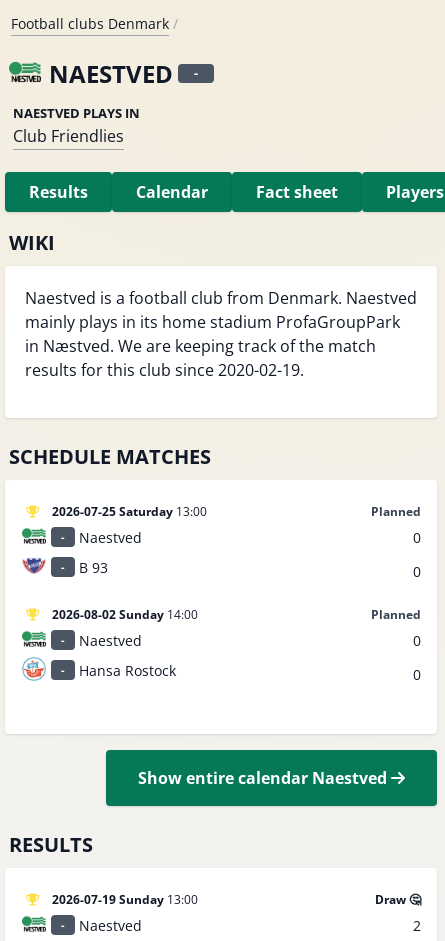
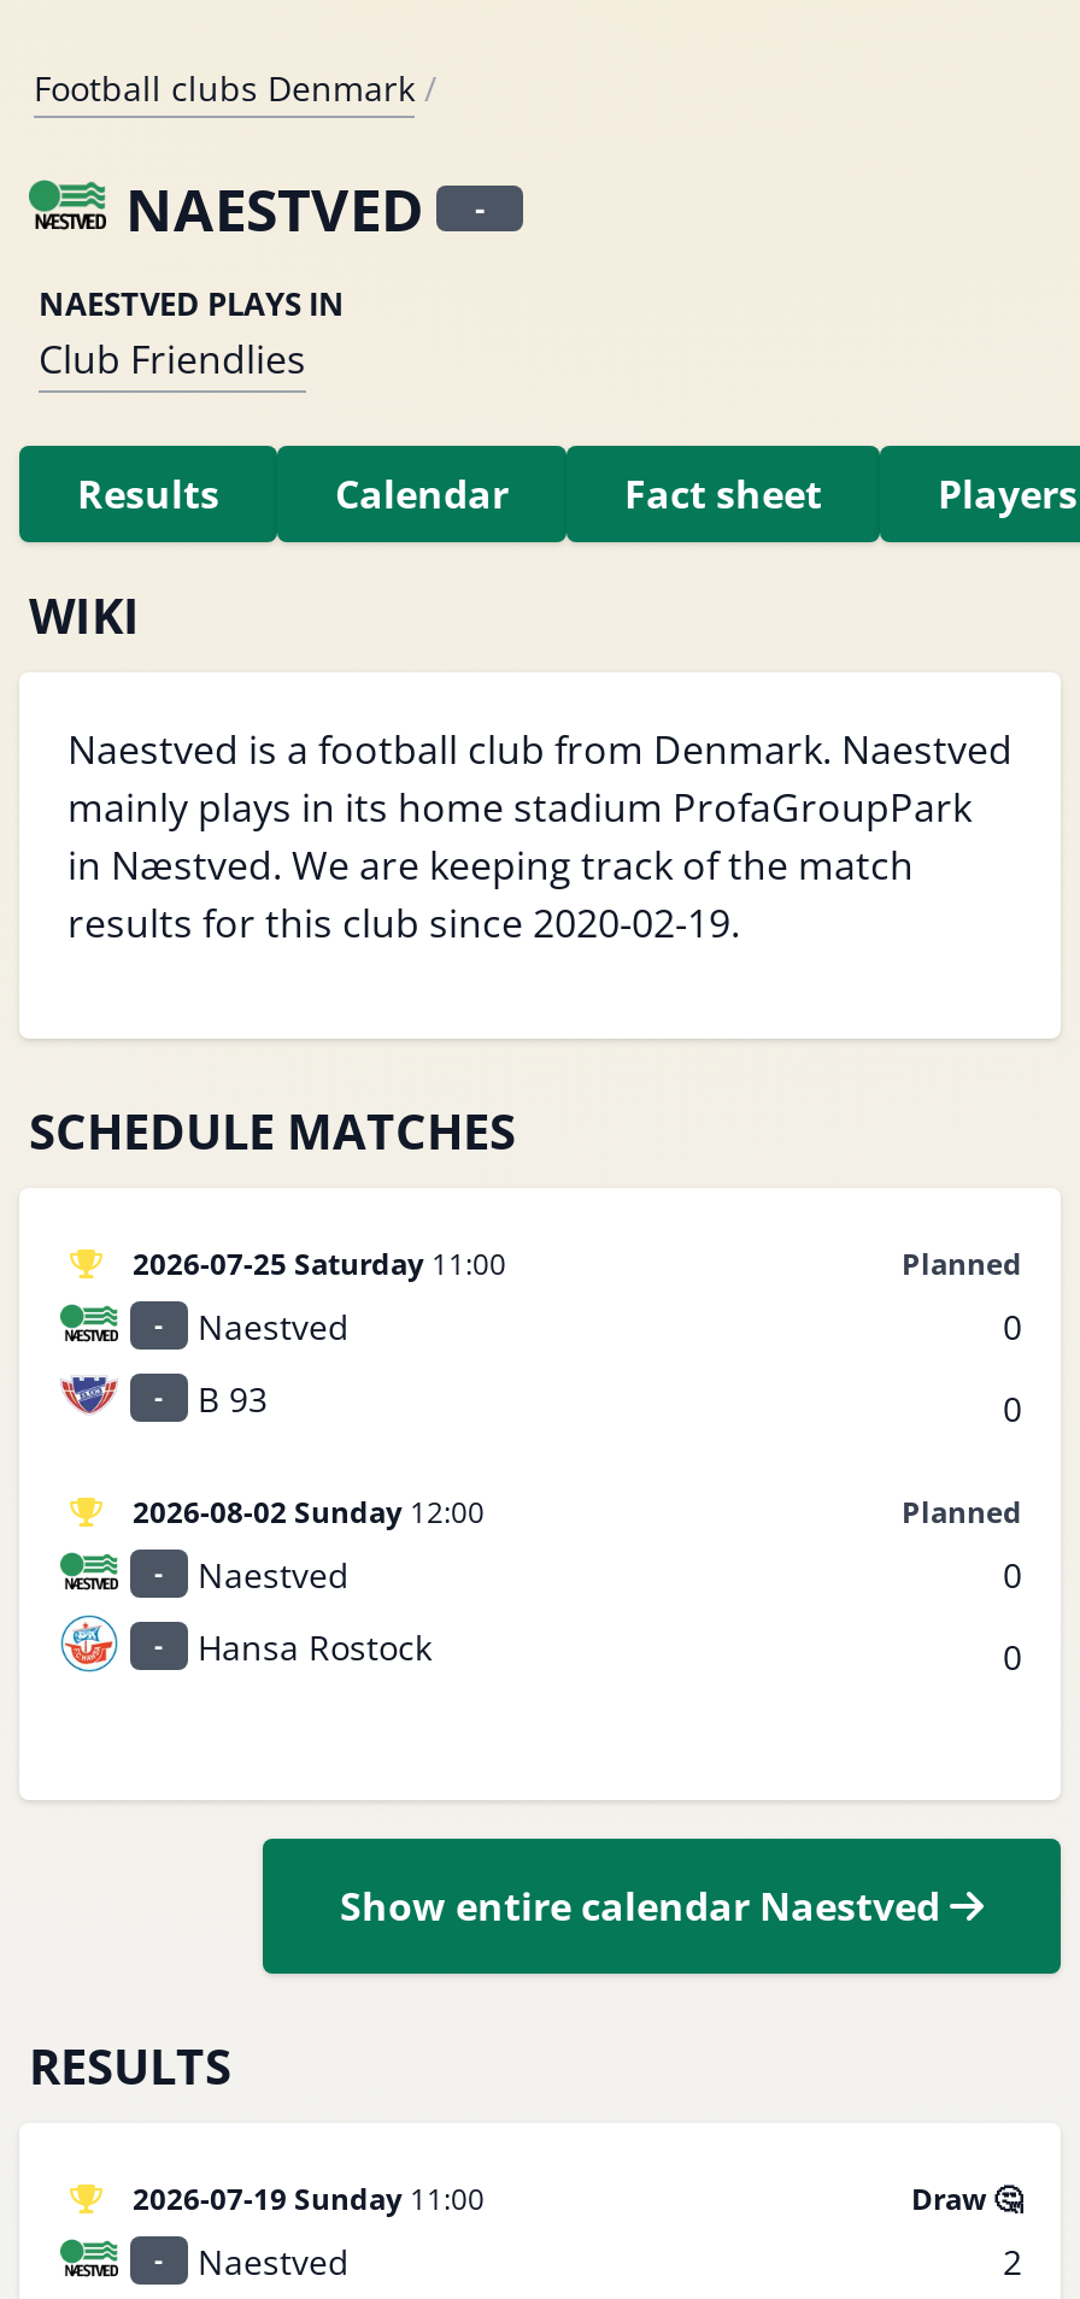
- 2026-07-25 Saturday 13:00
+ 2026-07-25 Saturday 11:00

- 2026-08-02 Sunday 14:00
+ 2026-08-02 Sunday 12:00

- 2026-07-19 Sunday 13:00
+ 2026-07-19 Sunday 11:00
